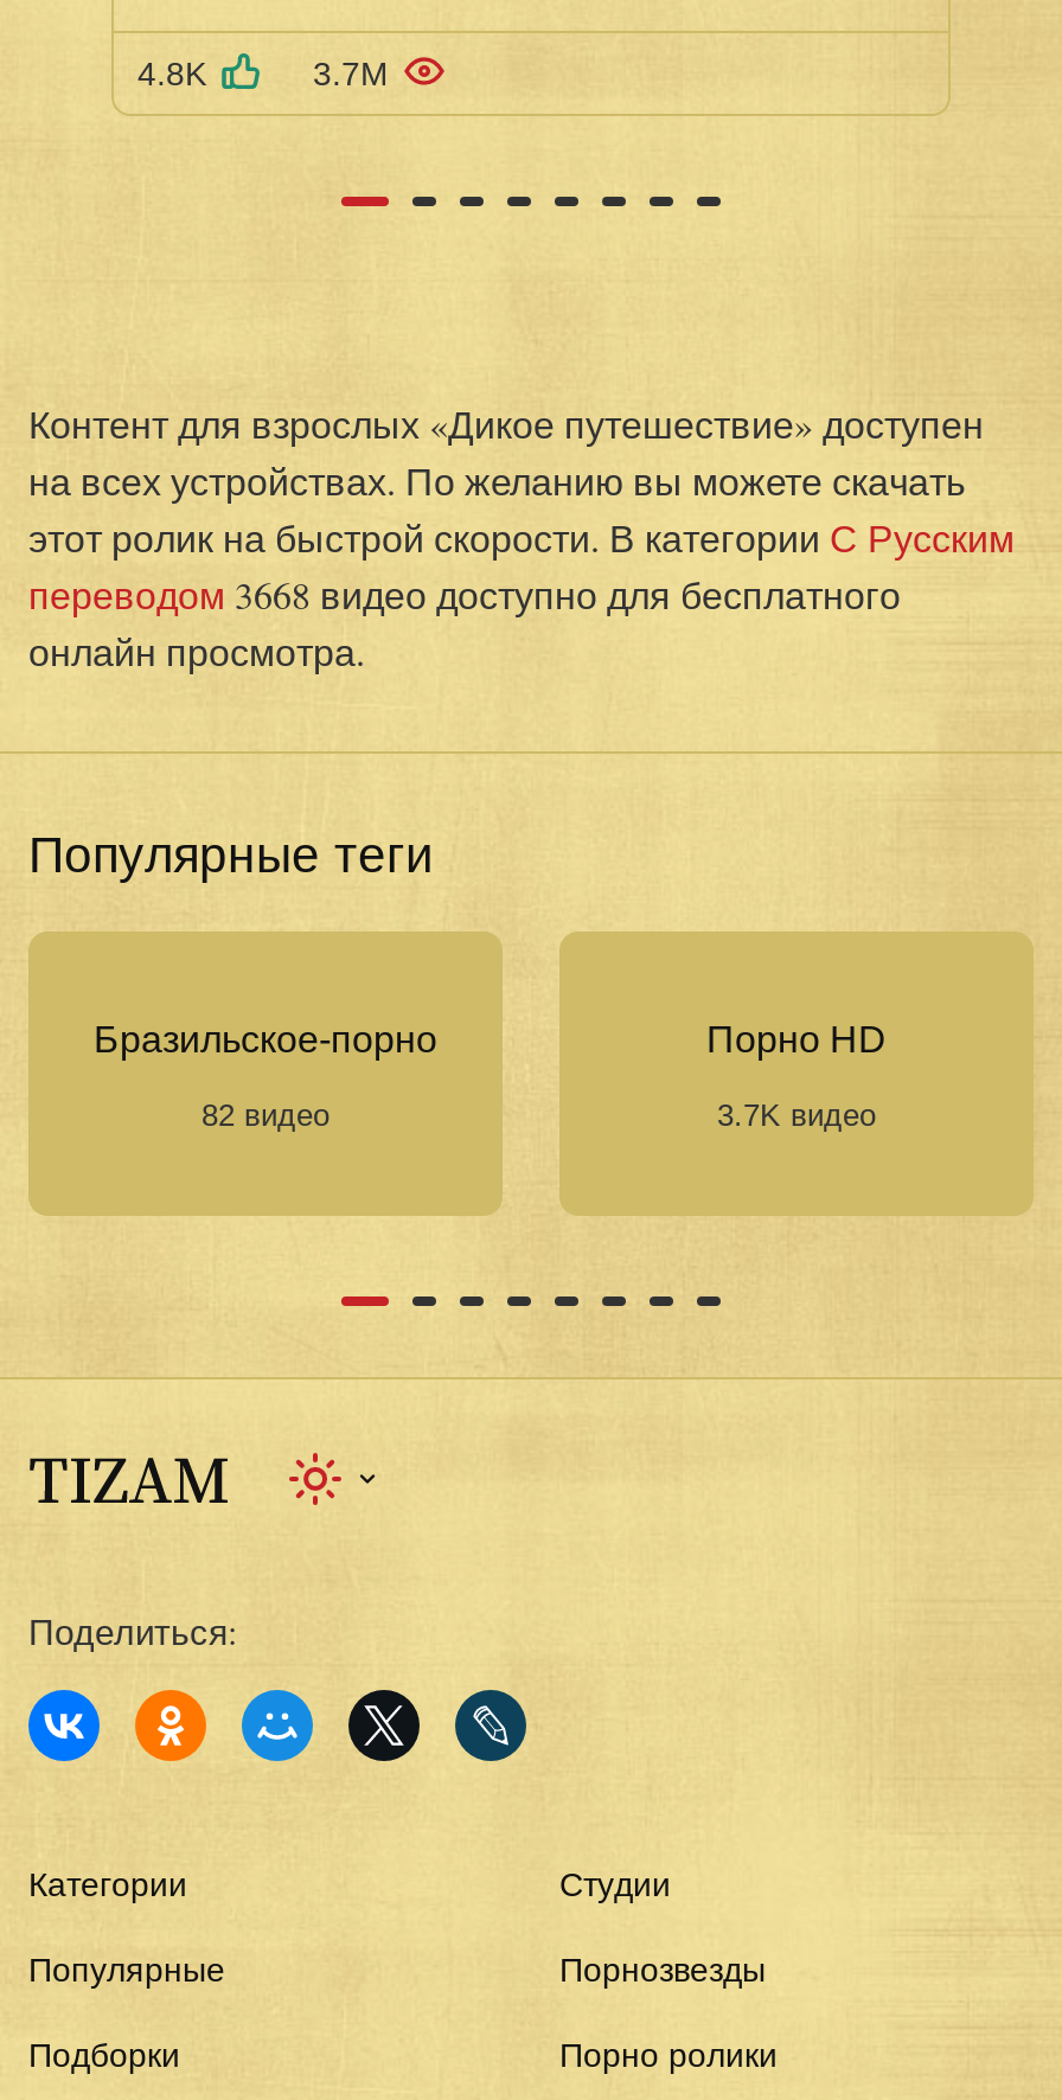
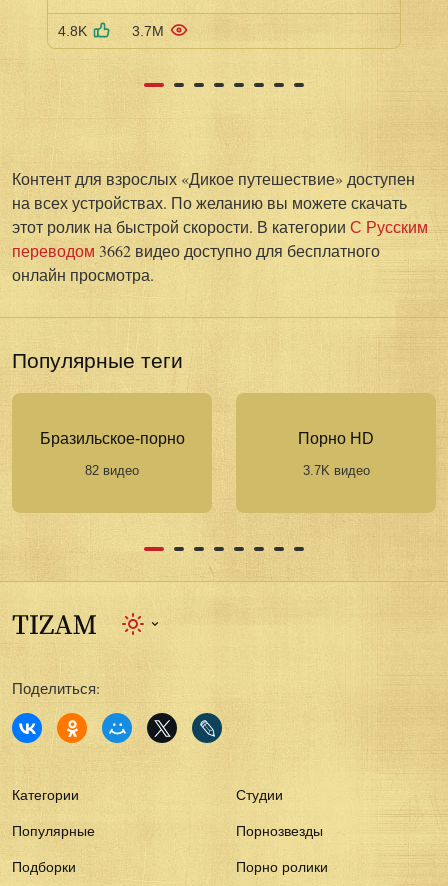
- переводом 3668 видео доступно для бесплатного
+ переводом 3662 видео доступно для бесплатного
